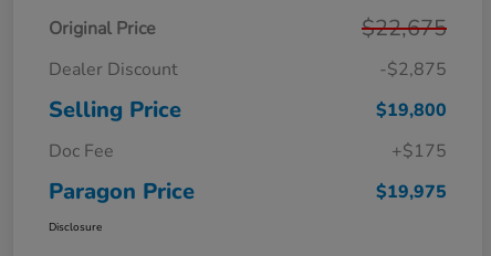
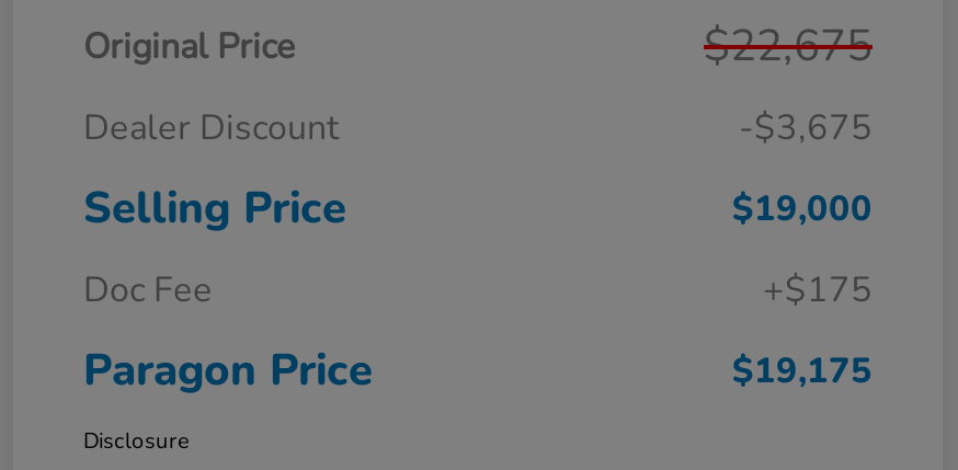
- -$2,875
+ -$3,675

- $19,800
+ $19,000

- $19,975
+ $19,175
